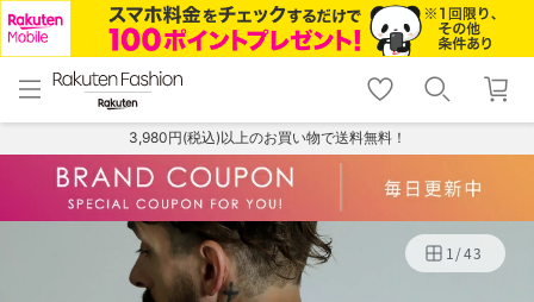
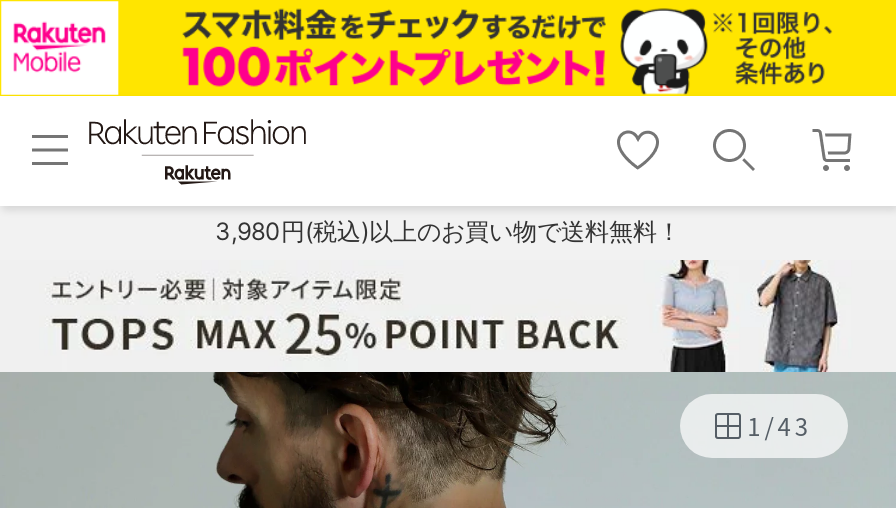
- [image]
+ [image]
